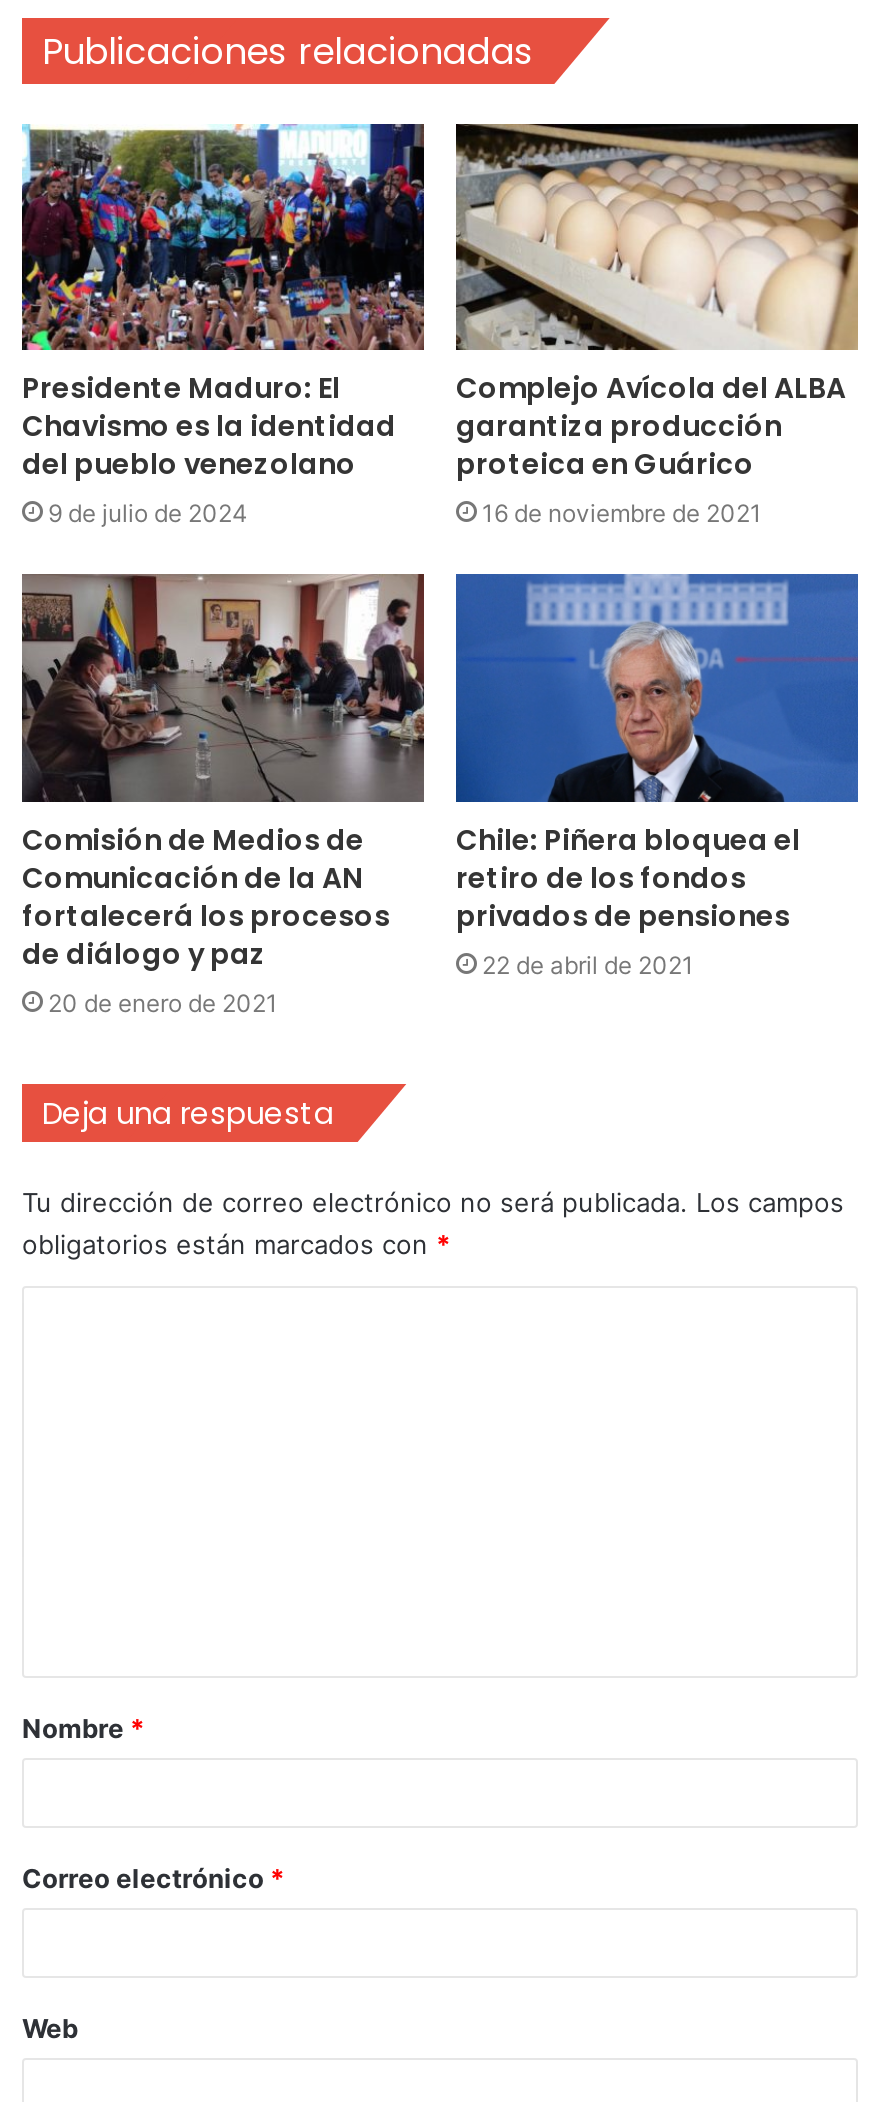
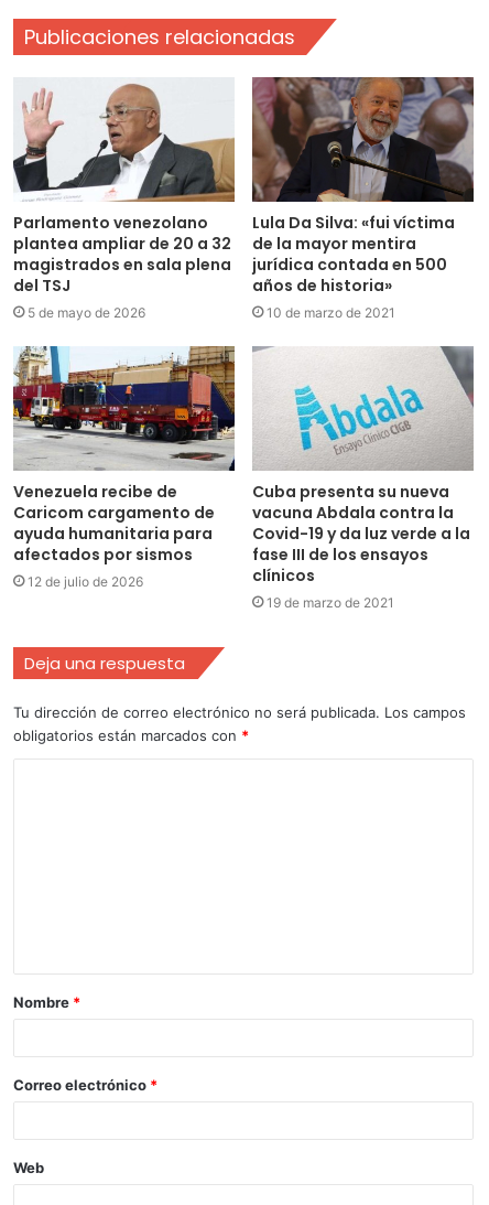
- [image]
- Presidente Maduro: El
- Chavismo es la identidad
- del pueblo venezolano
- 9 de julio de 2024
+ [image]
+ Parlamento venezolano
+ plantea ampliar de 20 a 32
+ magistrados en sala plena
+ del TSJ
+ 5 de mayo de 2026

- [image]
- Complejo Avícola del ALBA
- garantiza producción
- proteica en Guárico
- 16 de noviembre de 2021
+ [image]
+ Lula Da Silva: «fui víctima
+ de la mayor mentira
+ jurídica contada en 500
+ años de historia»
+ 10 de marzo de 2021

- [image]
- Comisión de Medios de
- Comunicación de la AN
- fortalecerá los procesos
- de diálogo y paz
- 20 de enero de 2021
+ [image]
+ Venezuela recibe de
+ Caricom cargamento de
+ ayuda humanitaria para
+ afectados por sismos
+ 12 de julio de 2026

- [image]
- Chile: Piñera bloquea el
- retiro de los fondos
- privados de pensiones
- 22 de abril de 2021
+ [image]
+ Cuba presenta su nueva
+ vacuna Abdala contra la
+ Covid-19 y da luz verde a la
+ fase III de los ensayos
+ clínicos
+ 19 de marzo de 2021
